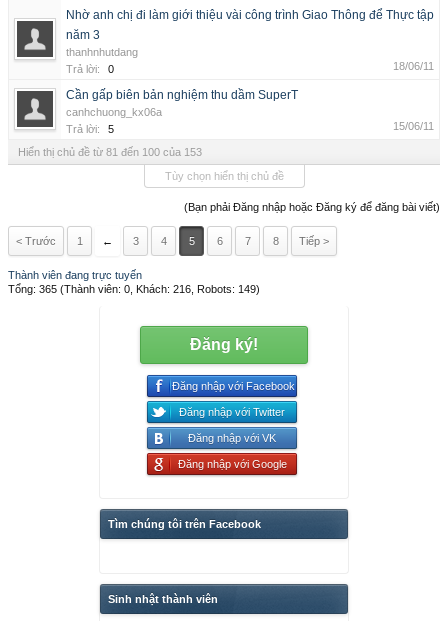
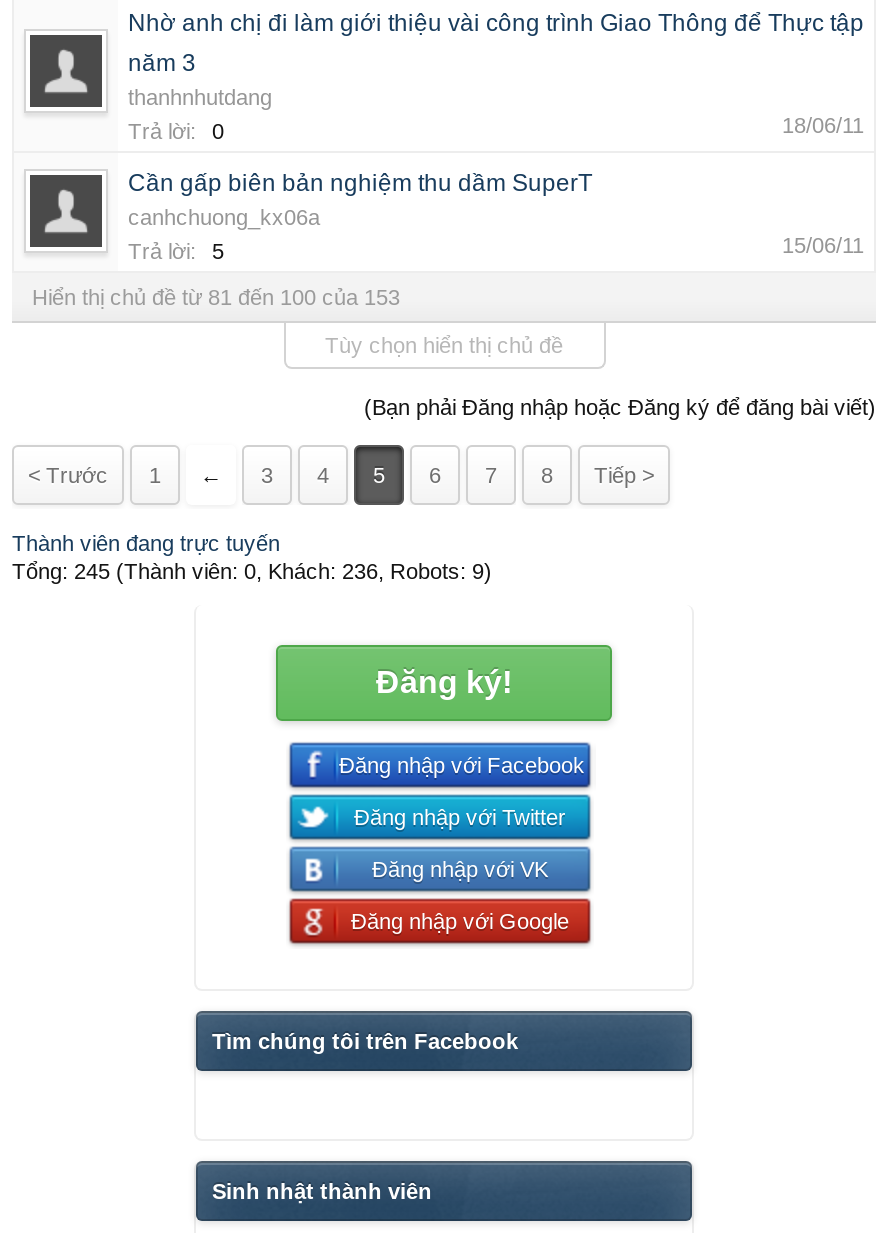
- Tổng: 365 (Thành viên: 0, Khách: 216, Robots: 149)
+ Tổng: 245 (Thành viên: 0, Khách: 236, Robots: 9)
